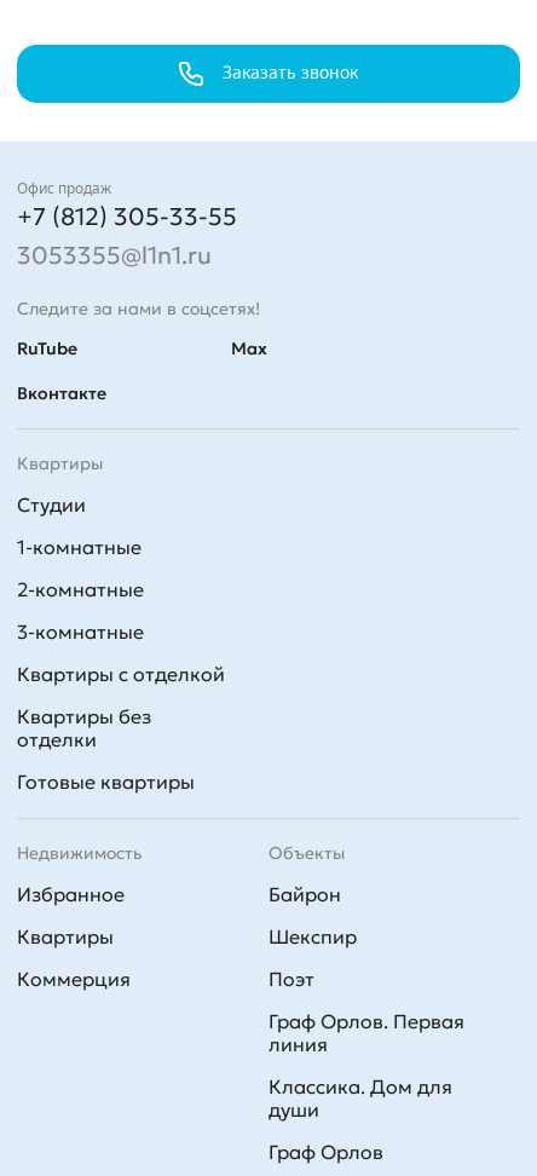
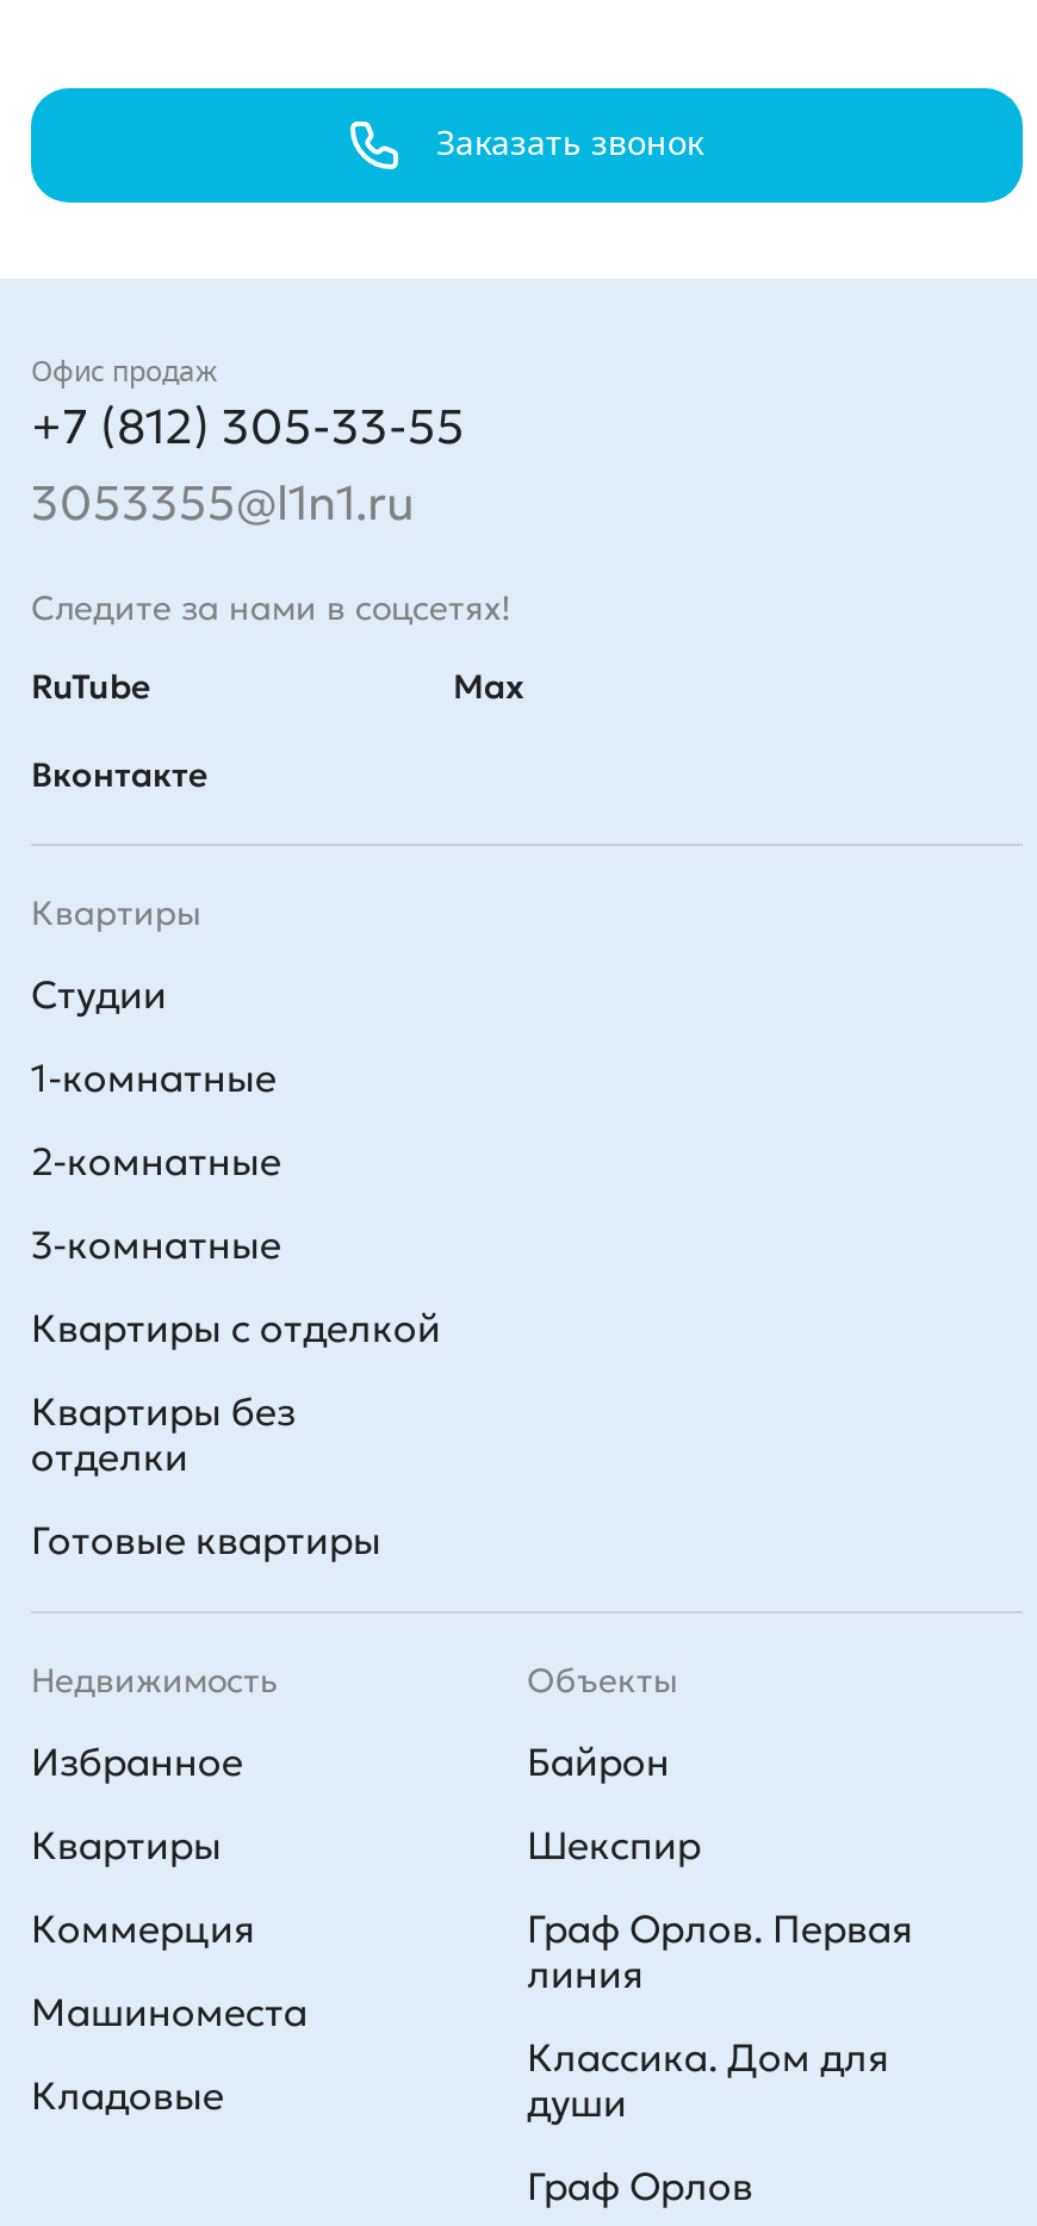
- Поэт

+ Машиноместа
+ Кладовые
